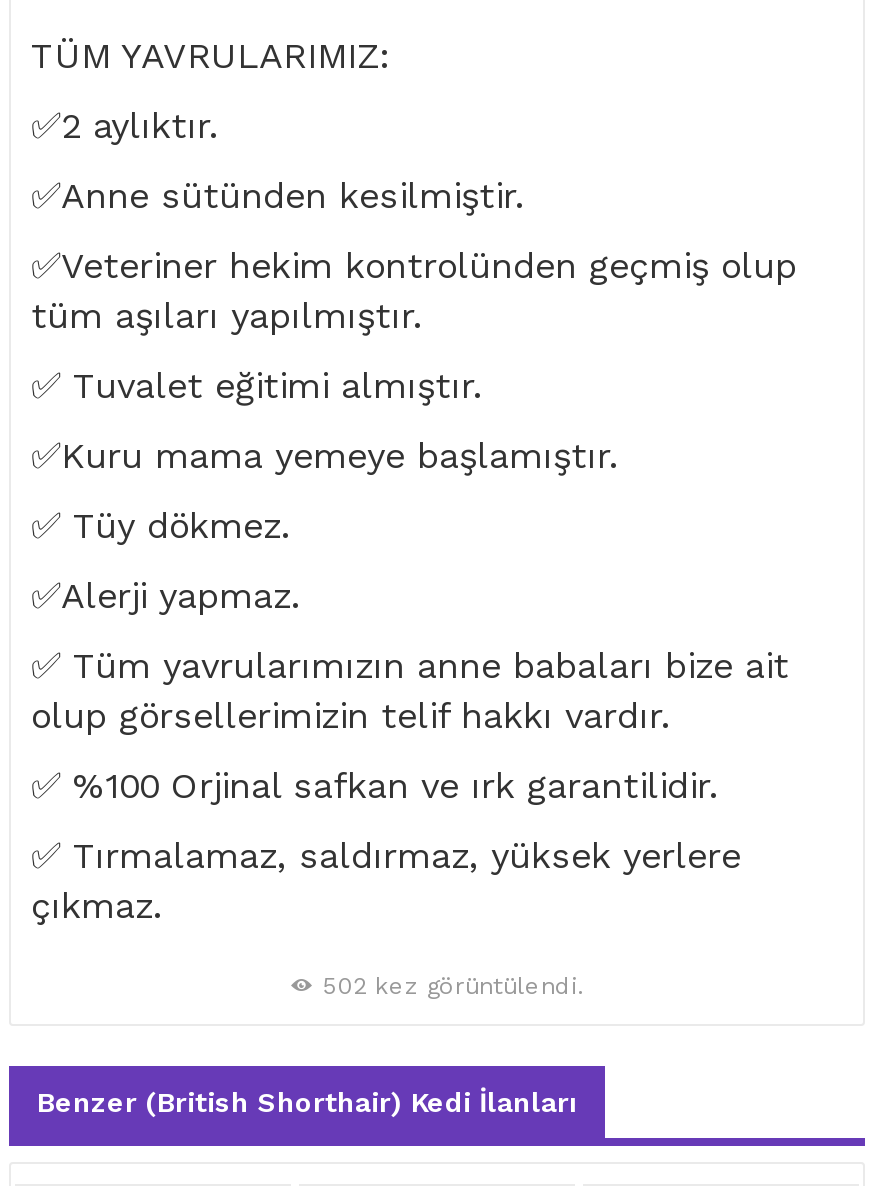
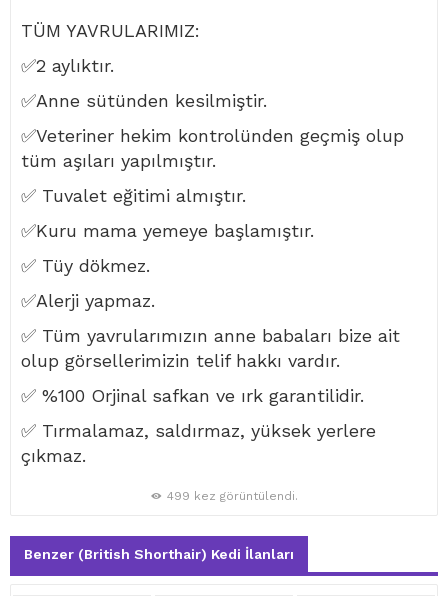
- 502 kez görüntülendi.
+ 499 kez görüntülendi.
